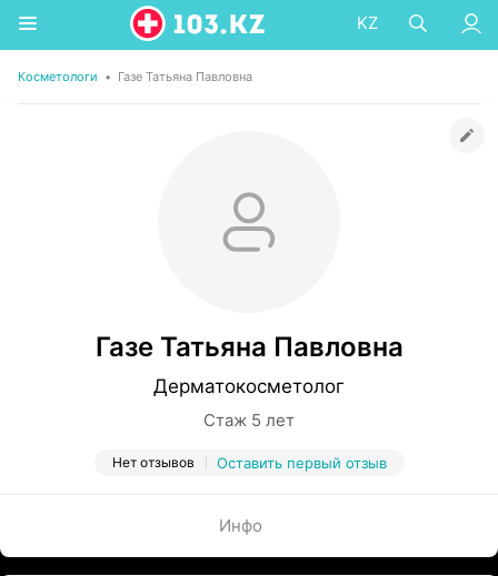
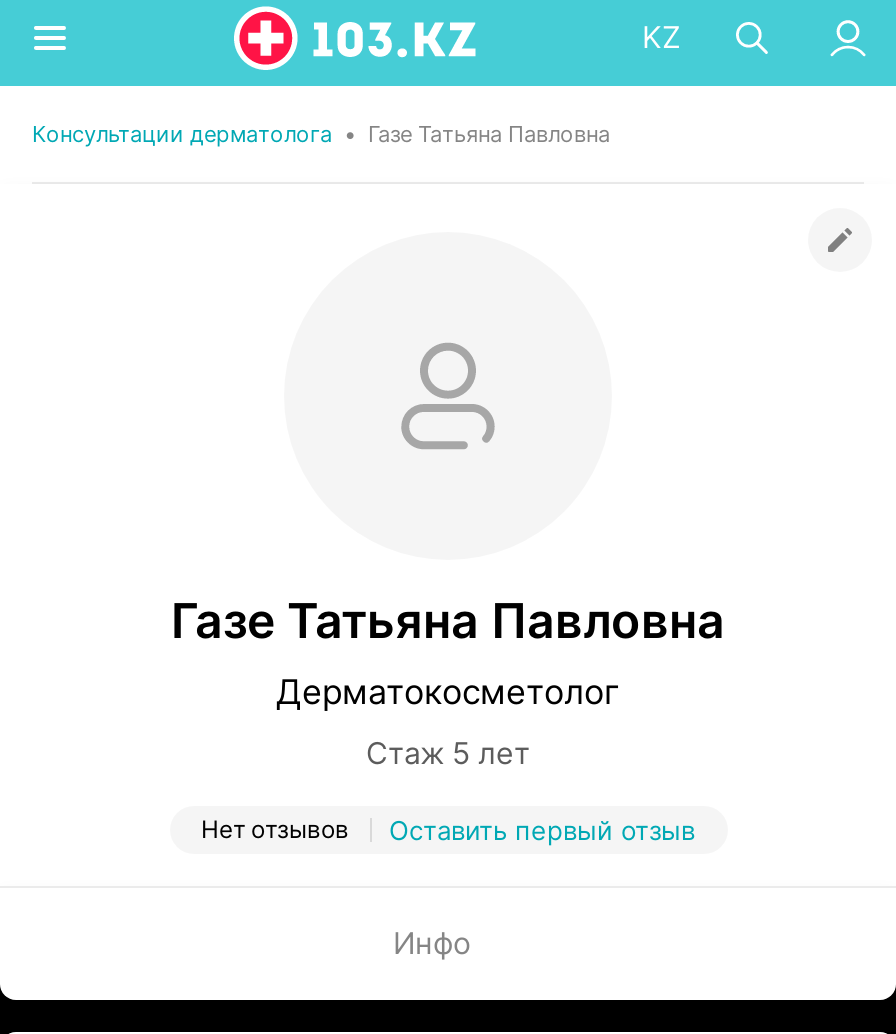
- Косметологи • Газе Татьяна Павловна
+ Консультации дерматолога • Газе Татьяна Павловна
